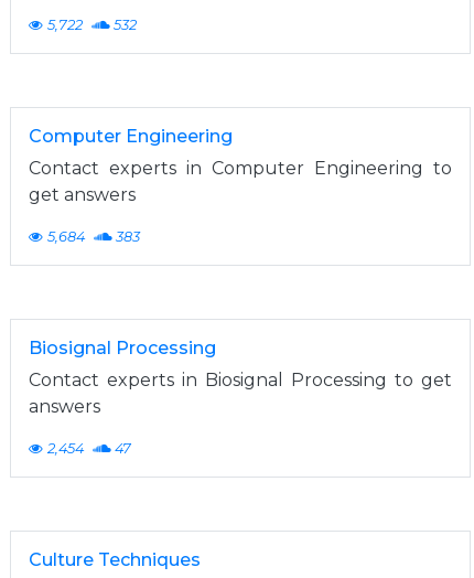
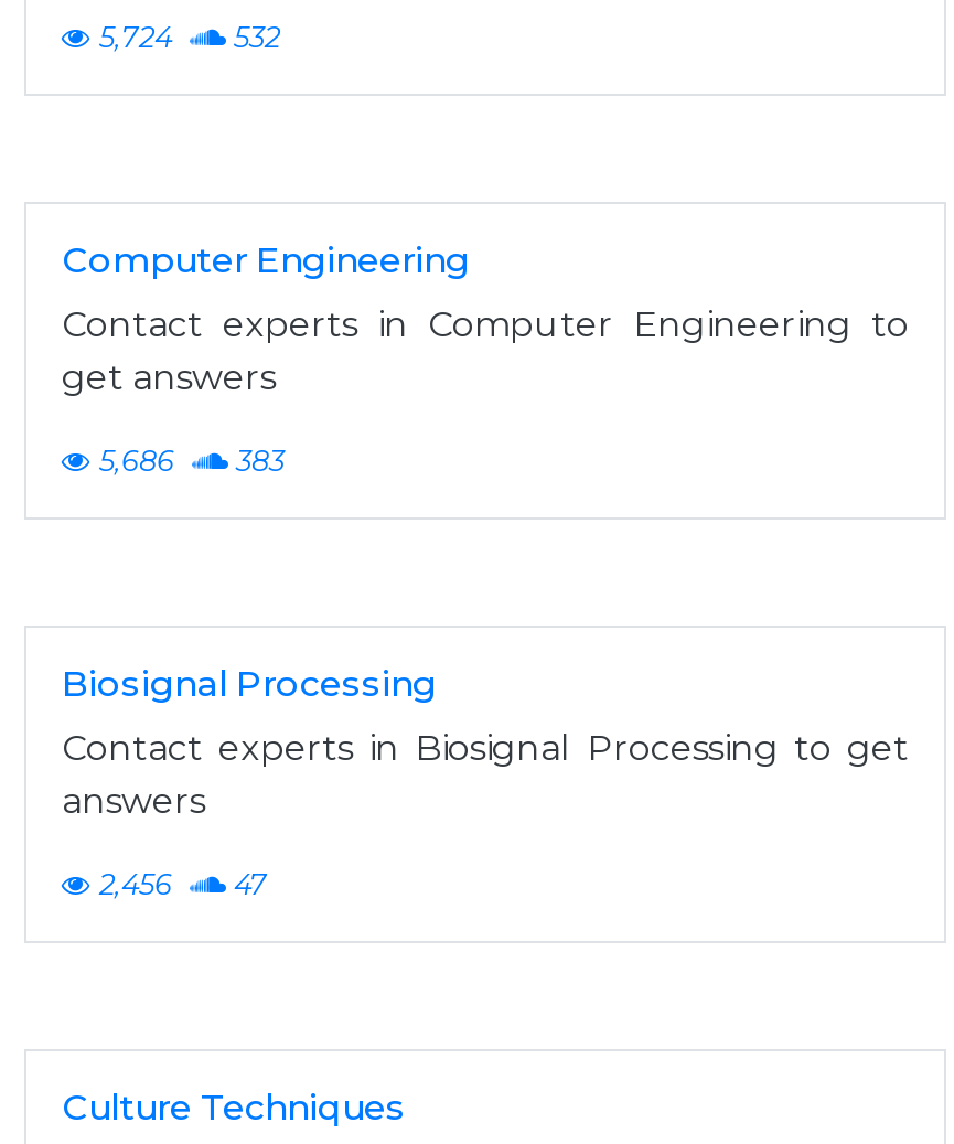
- 5,722 532
+ 5,724 532

- 5,684 383
+ 5,686 383

- 2,454 47
+ 2,456 47
